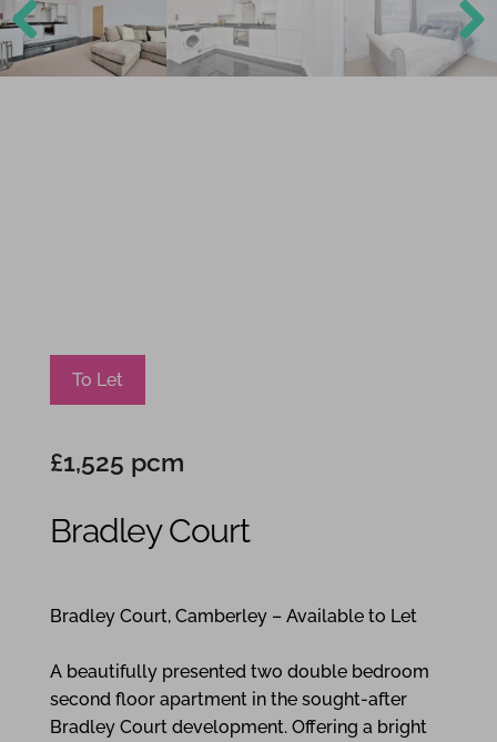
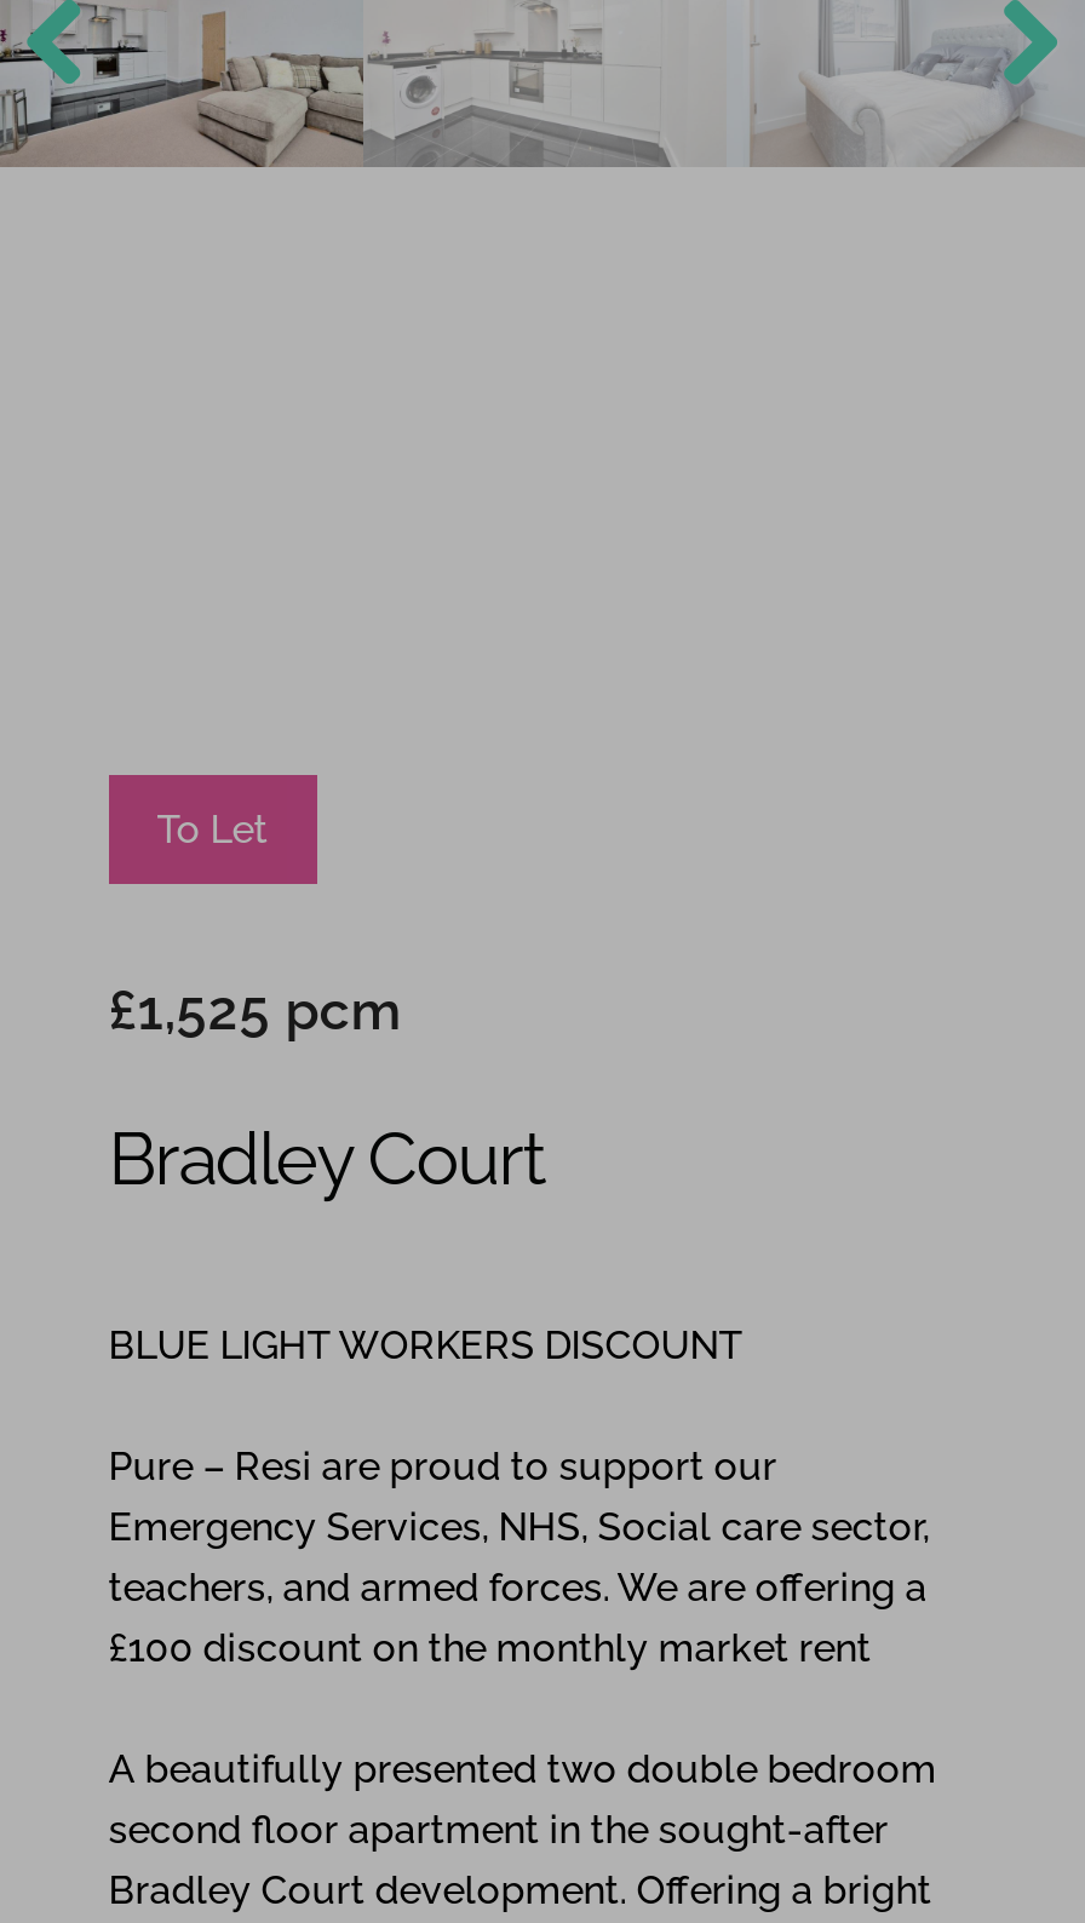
- Bradley Court, Camberley – Available to Let
+ BLUE LIGHT WORKERS DISCOUNT
+ Pure – Resi are proud to support our
+ Emergency Services, NHS, Social care sector,
+ teachers, and armed forces. We are offering a
+ £100 discount on the monthly market rent
